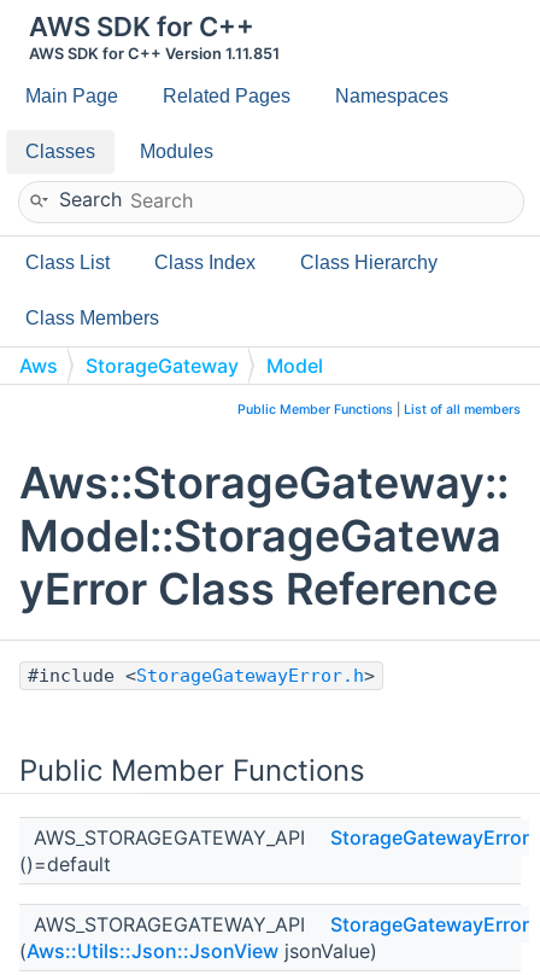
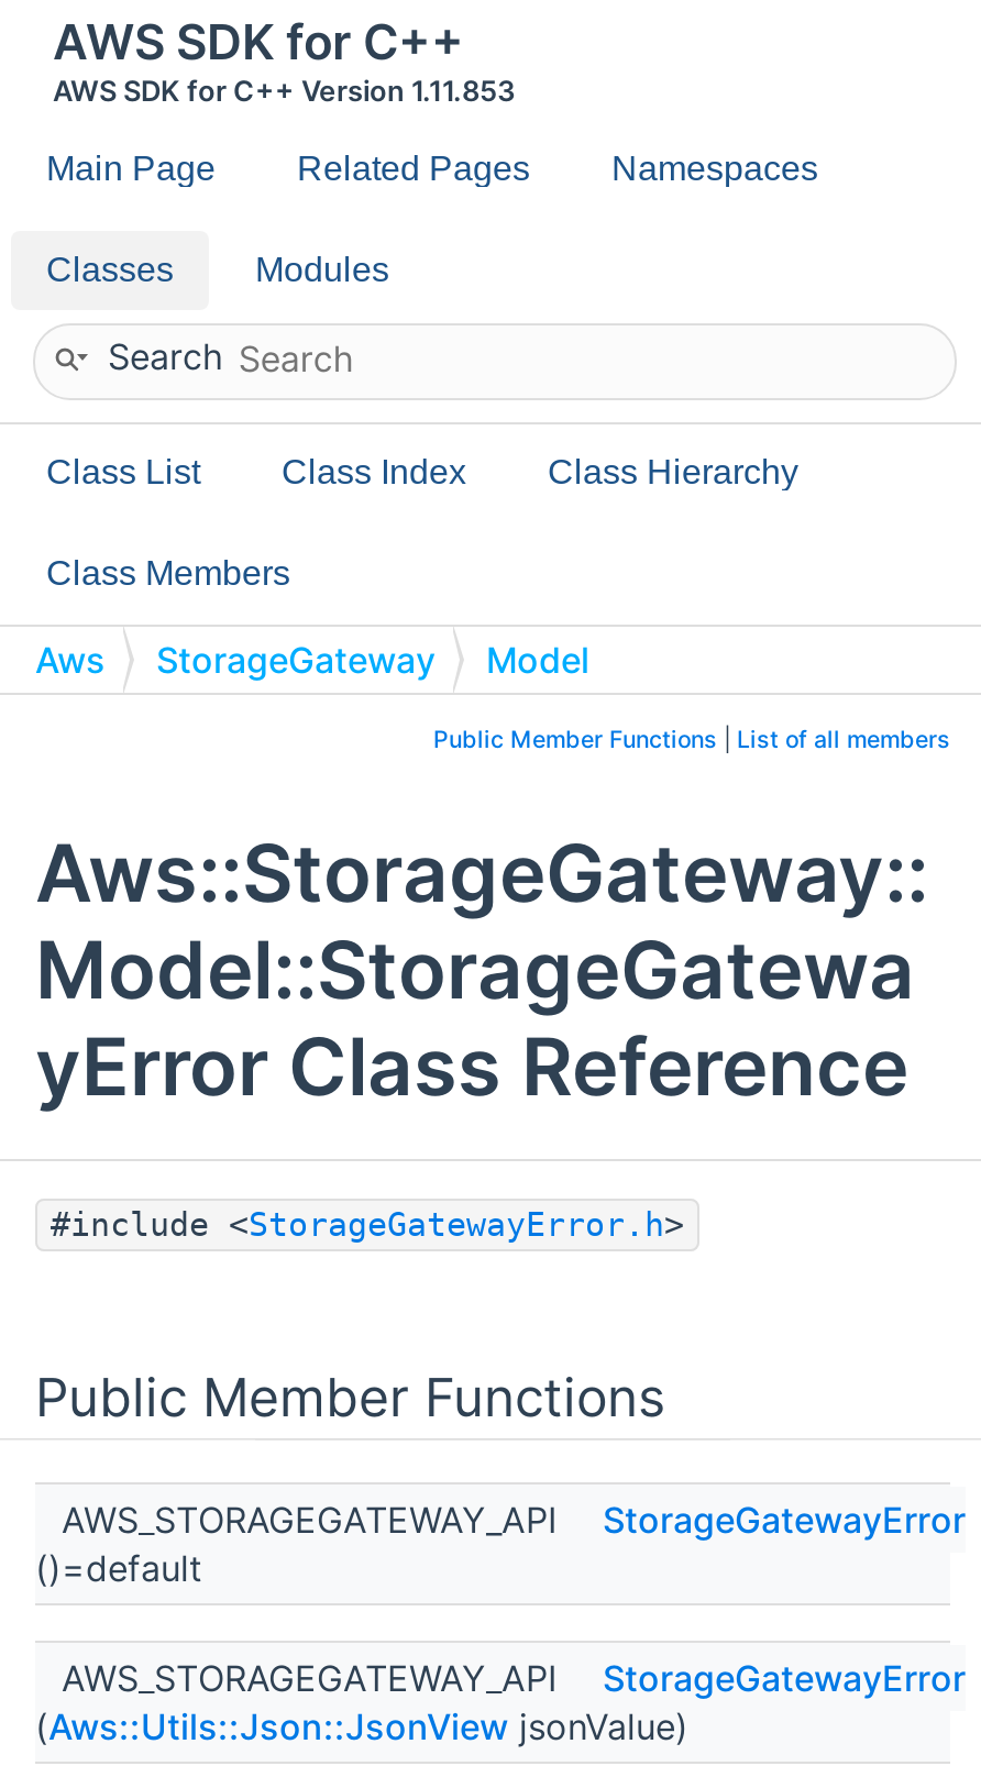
- AWS SDK for C++ Version 1.11.851
+ AWS SDK for C++ Version 1.11.853
